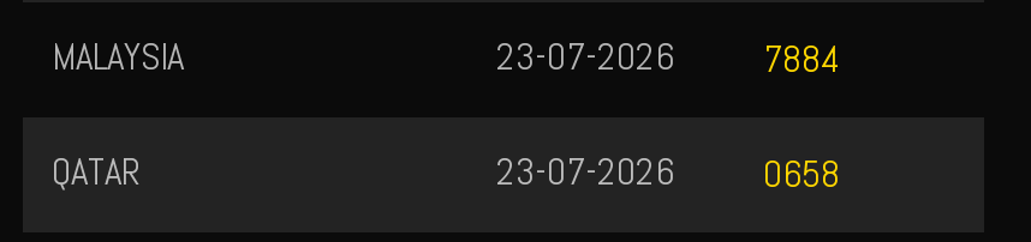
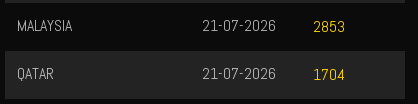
- 23-07-2026
+ 21-07-2026

- 7884
+ 2853

- 23-07-2026
+ 21-07-2026

- 0658
+ 1704
